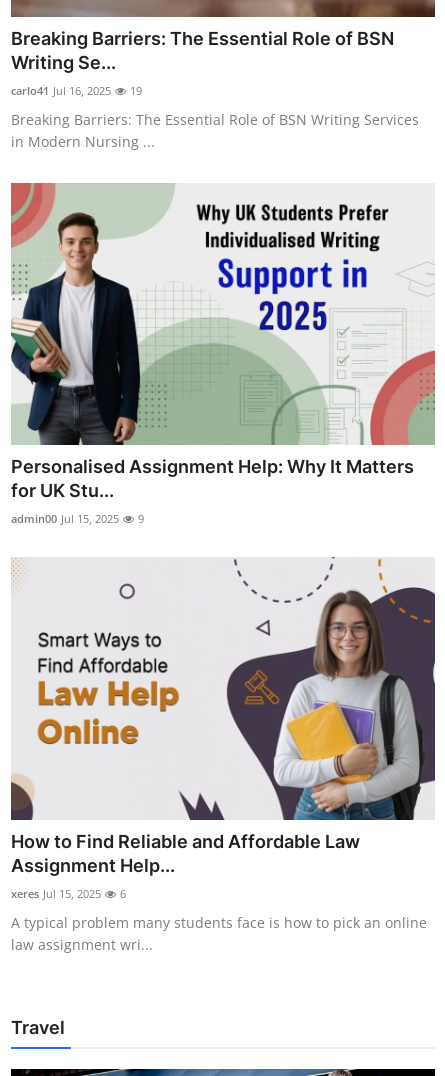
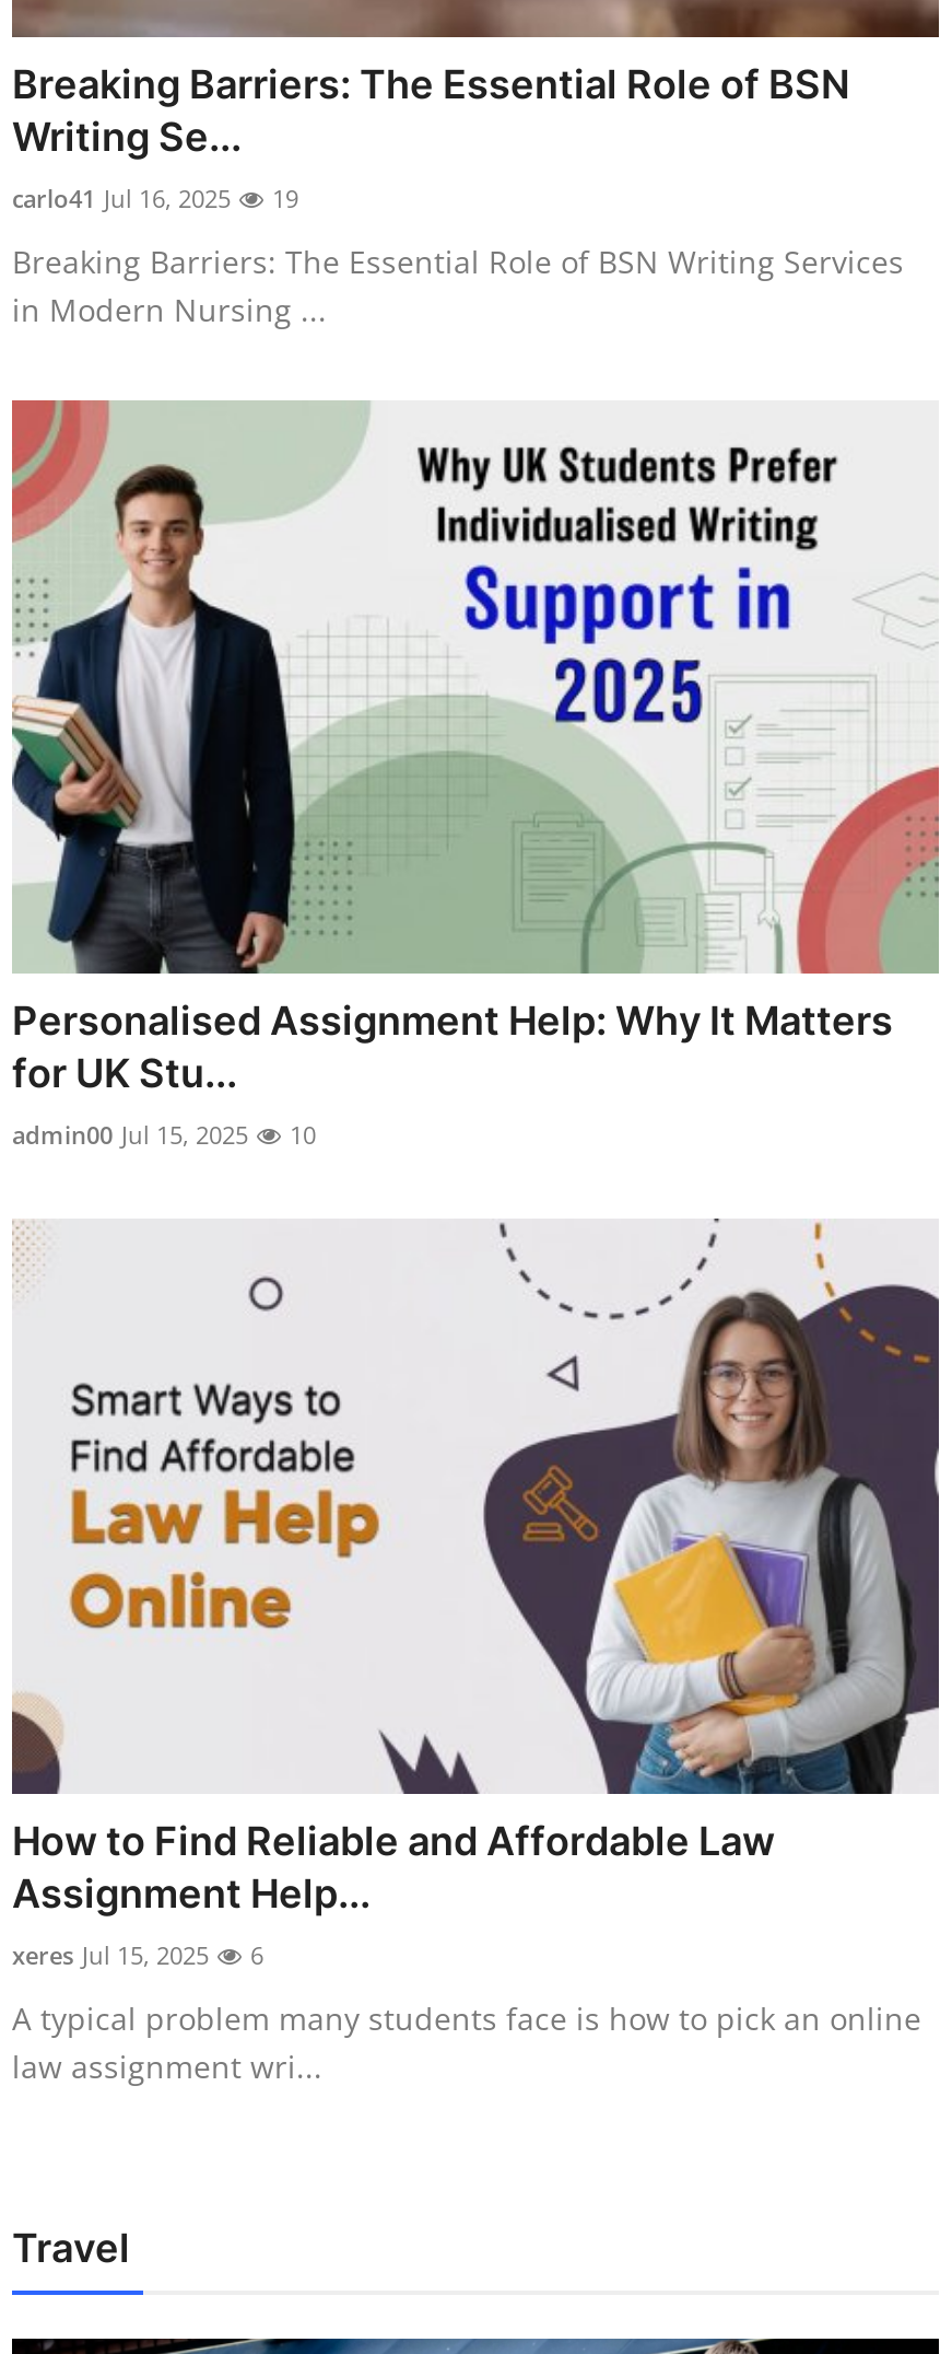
- admin00 Jul 15, 2025 9
+ admin00 Jul 15, 2025 10
